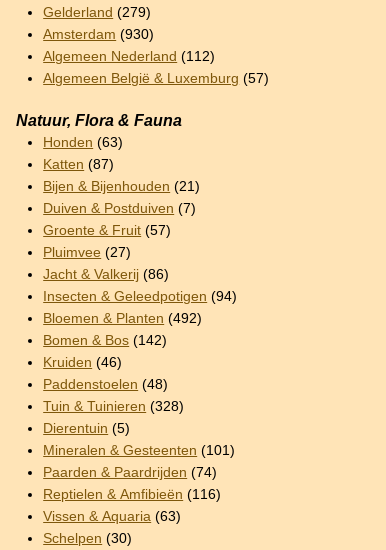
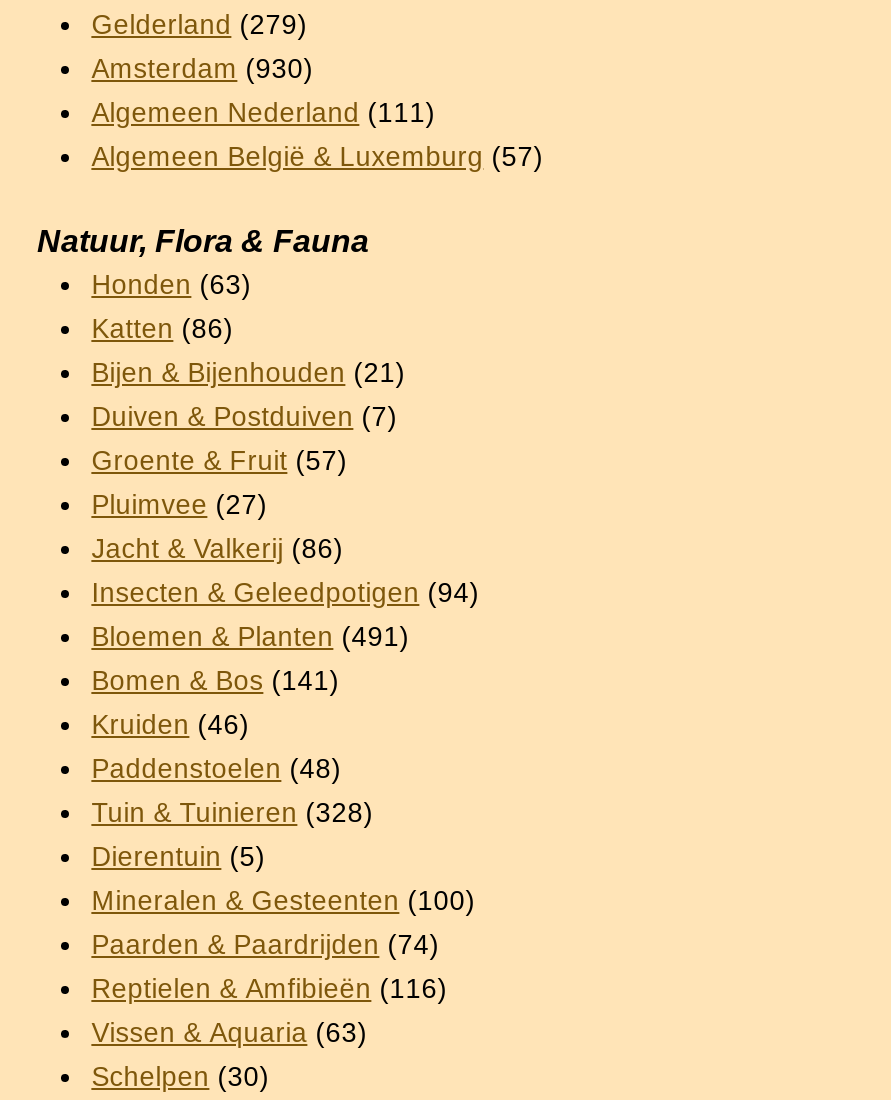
- Algemeen Nederland (112)
+ Algemeen Nederland (111)

- Katten (87)
+ Katten (86)

- Bloemen & Planten (492)
+ Bloemen & Planten (491)

- Bomen & Bos (142)
+ Bomen & Bos (141)

- Mineralen & Gesteenten (101)
+ Mineralen & Gesteenten (100)
